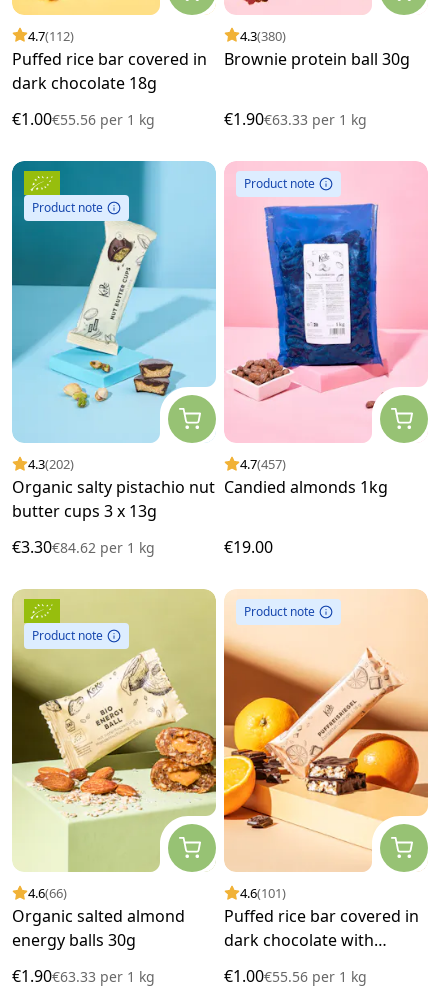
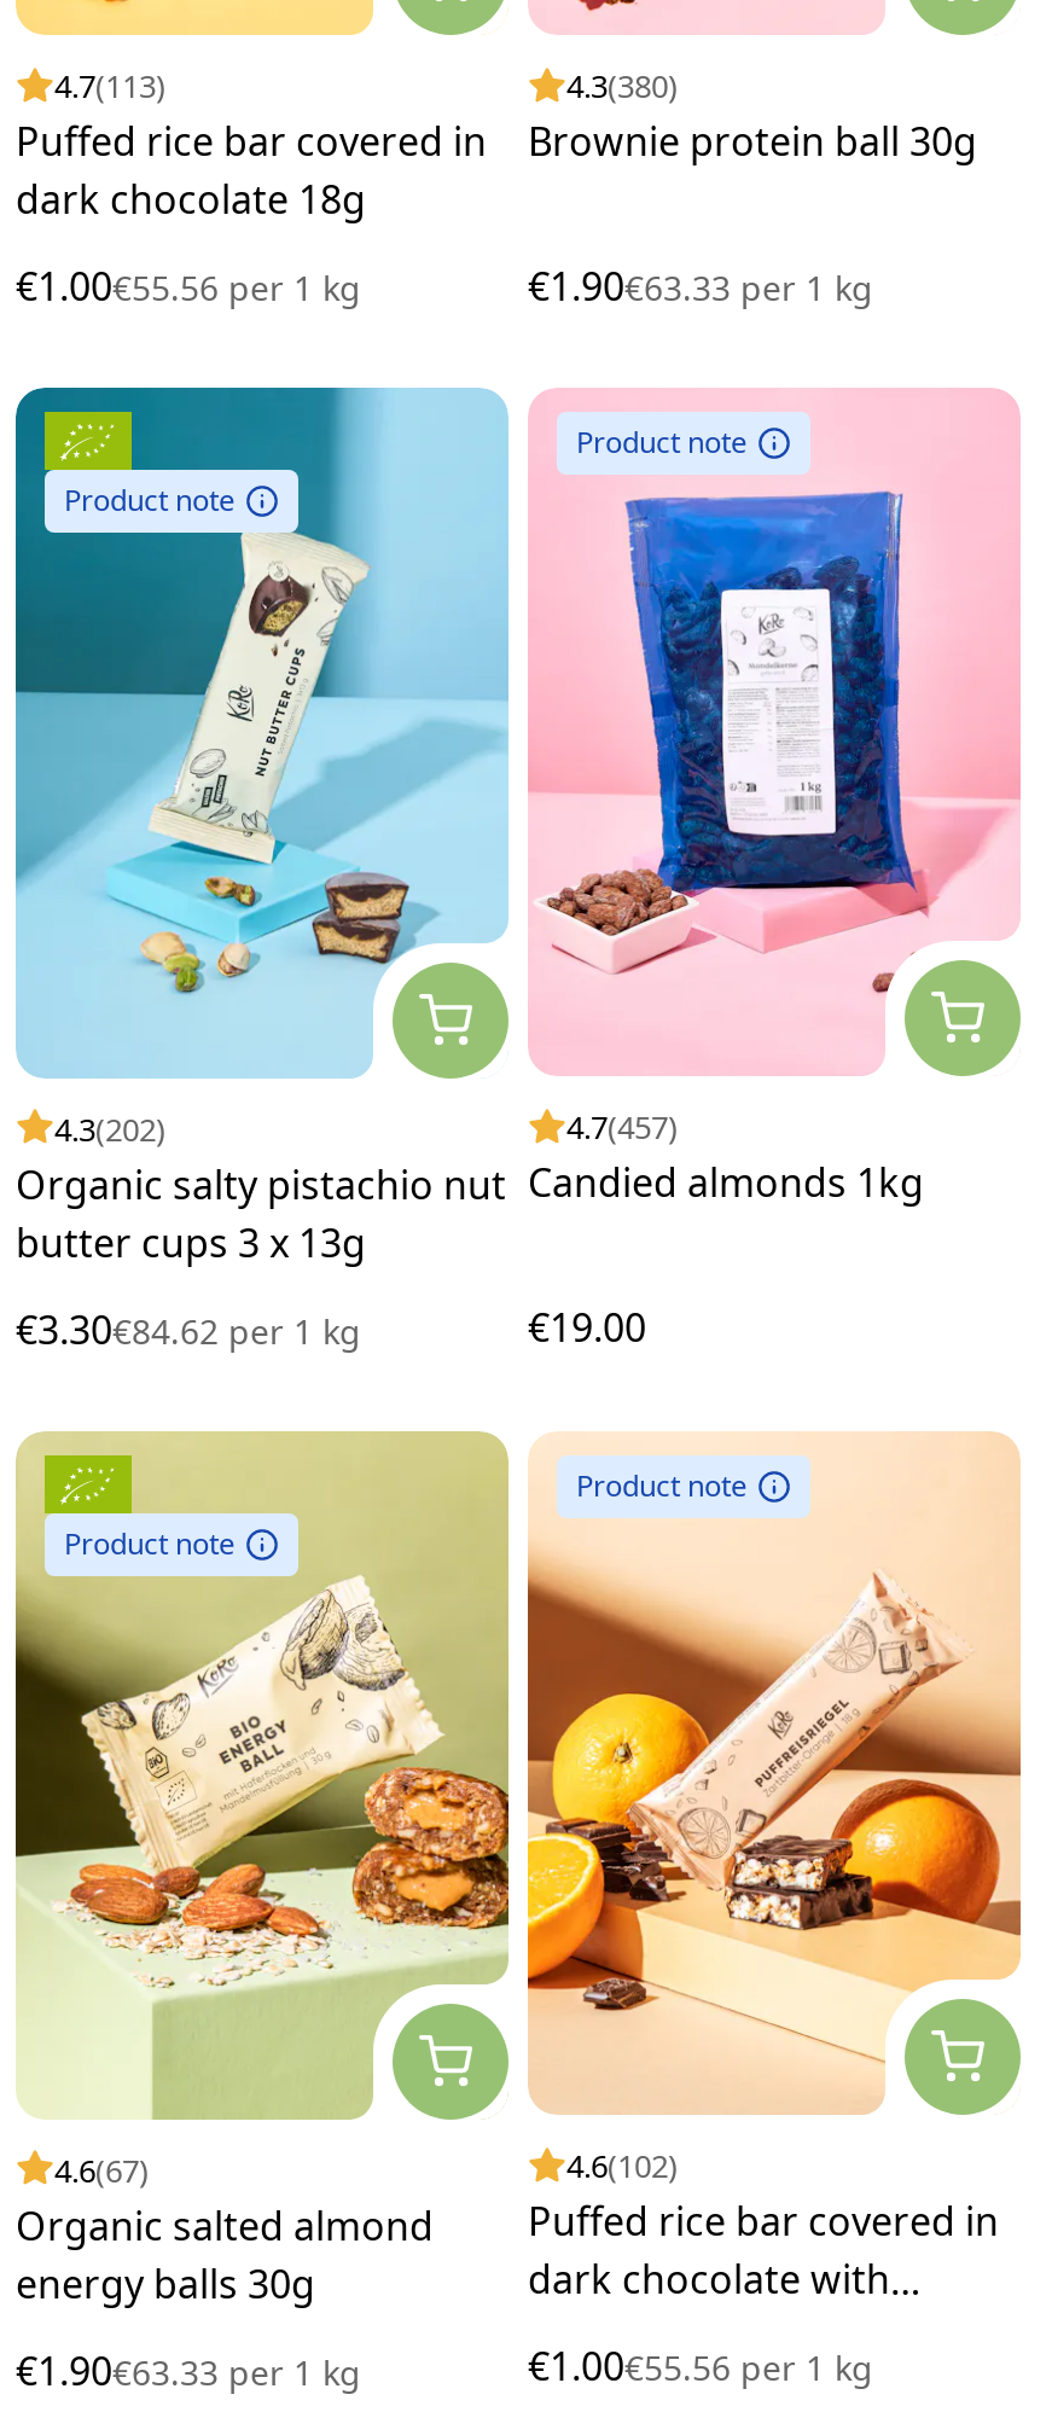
- 4.7(112)
+ 4.7(113)

- 4.6(66)
+ 4.6(67)

- 4.6(101)
+ 4.6(102)
